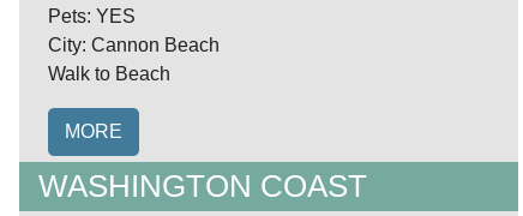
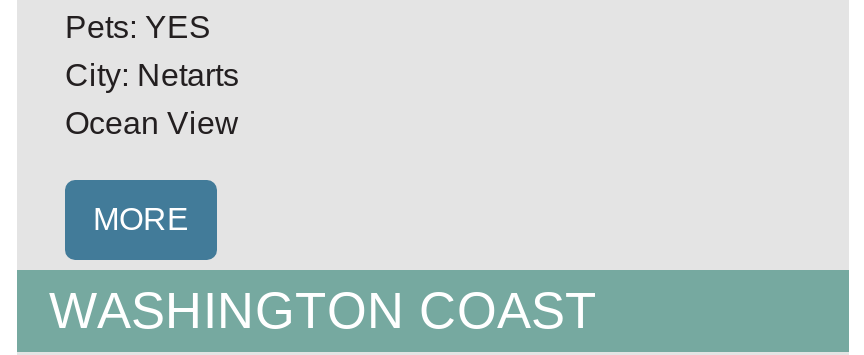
- City: Cannon Beach
- Walk to Beach
+ City: Netarts
+ Ocean View
